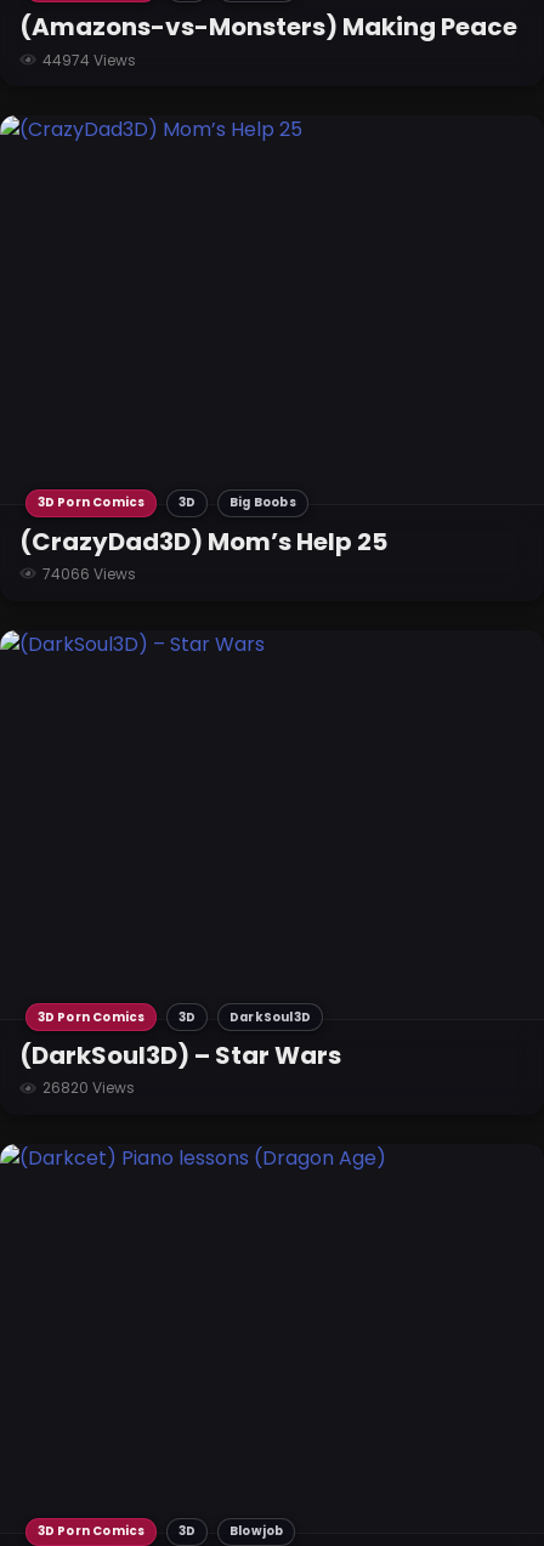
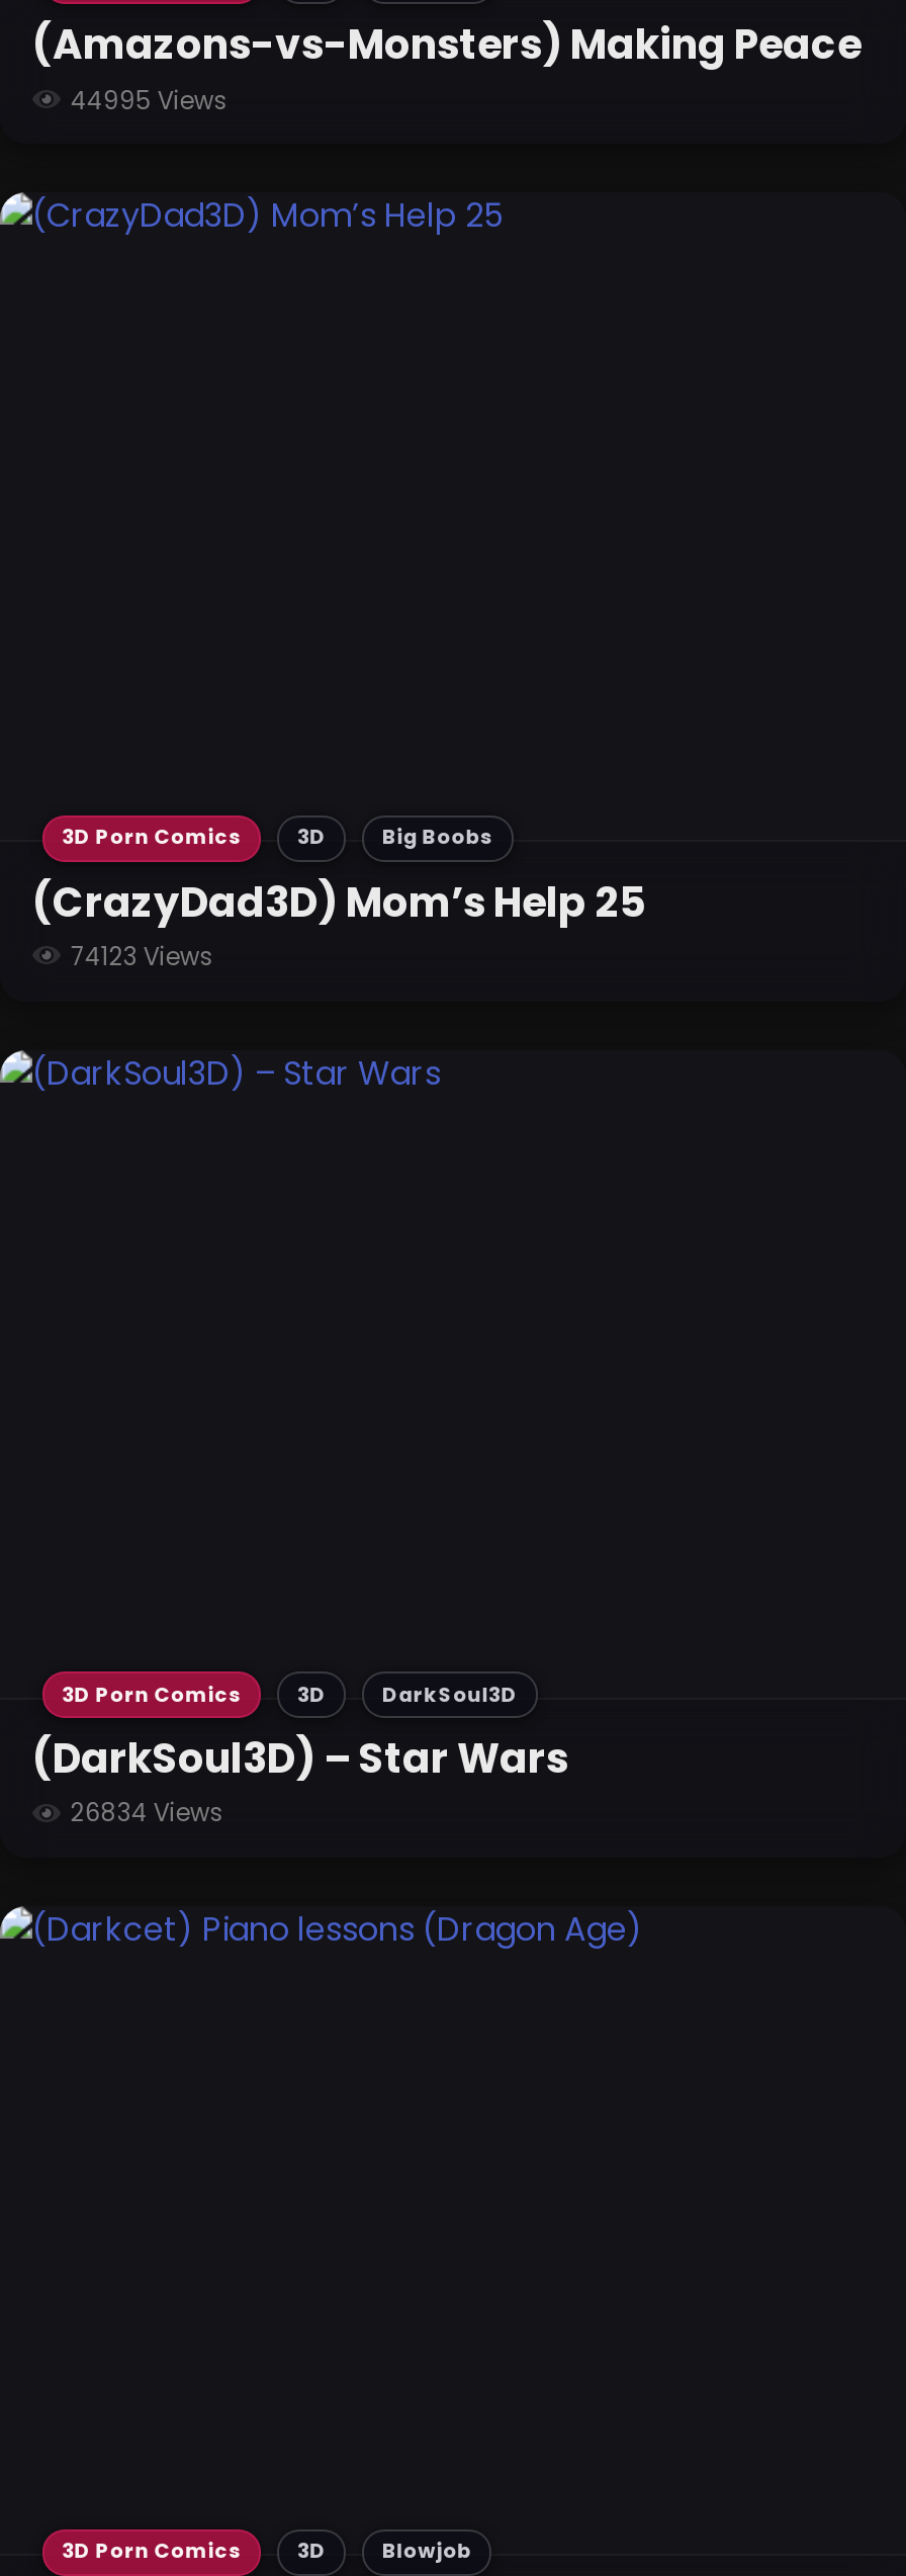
- 44974 Views
+ 44995 Views

- 74066 Views
+ 74123 Views

- 26820 Views
+ 26834 Views
